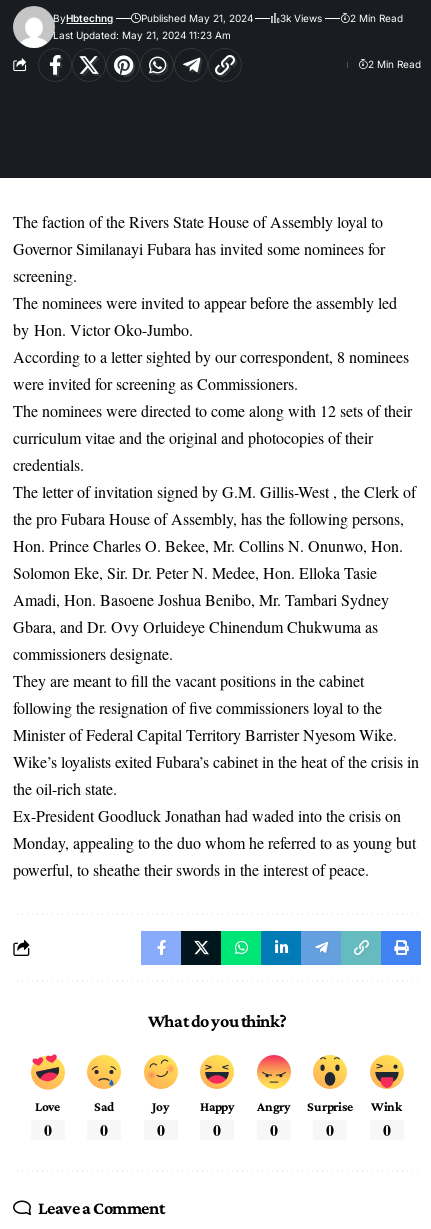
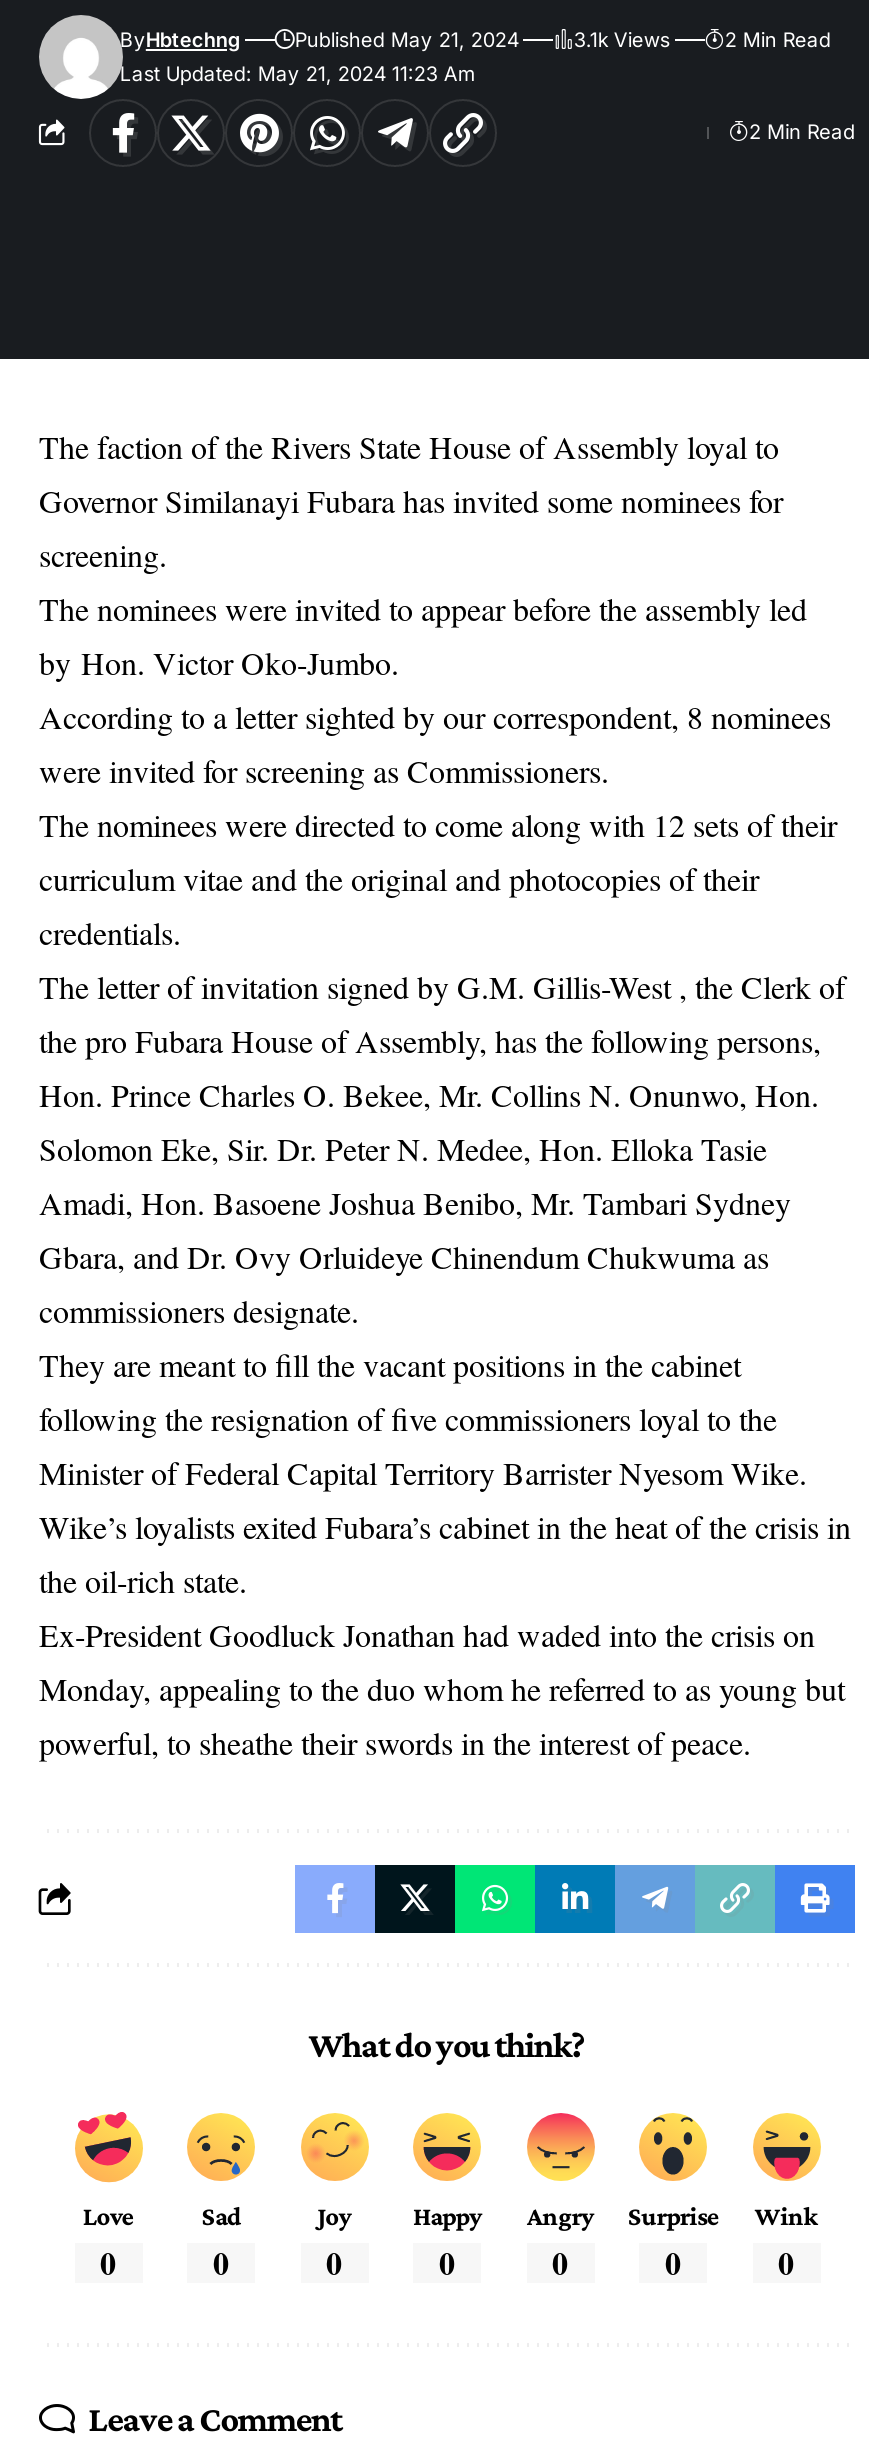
- 3k Views
+ 3.1k Views
